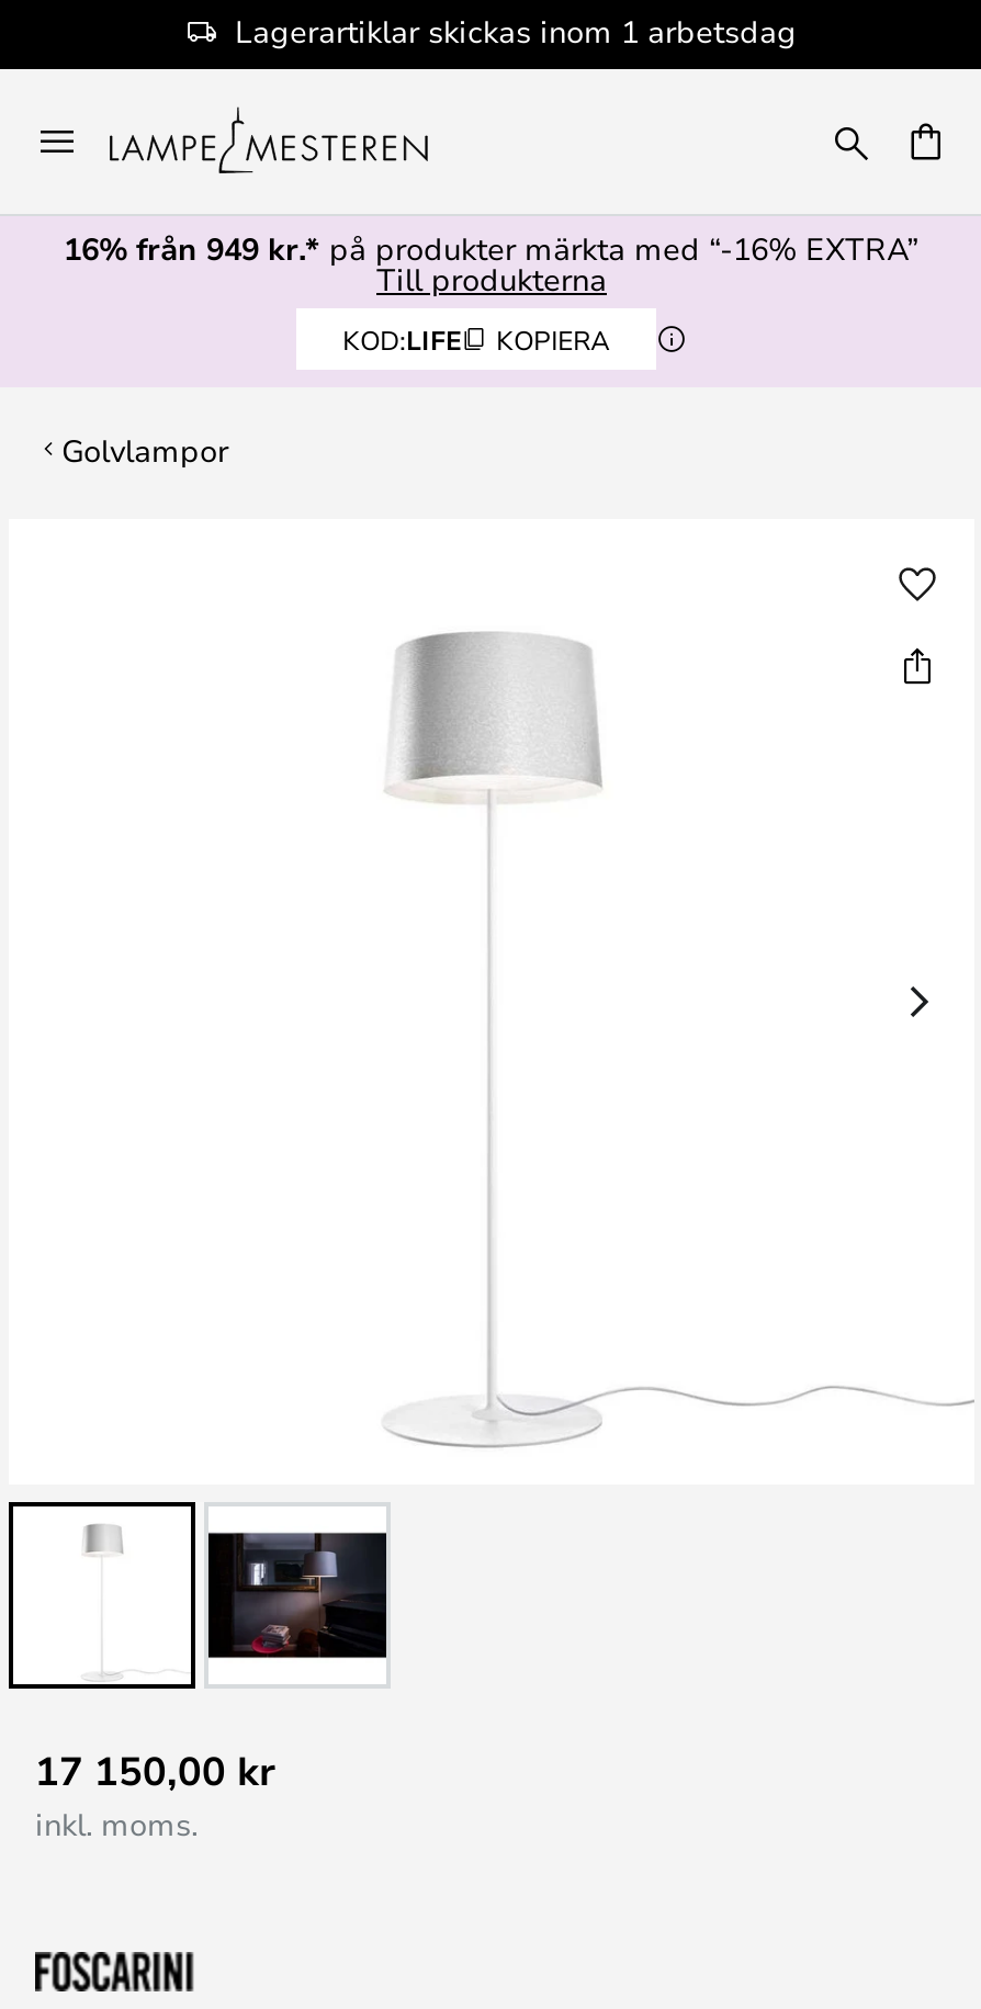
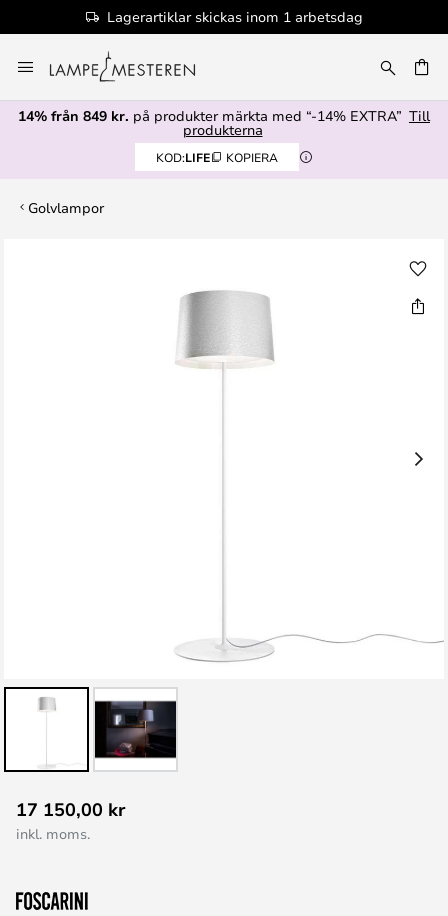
- 16% från 949 kr.* på produkter märkta med “-16% EXTRA”
- Till produkterna
+ 14% från 849 kr. på produkter märkta med “-14% EXTRA” Till
+ produkterna
